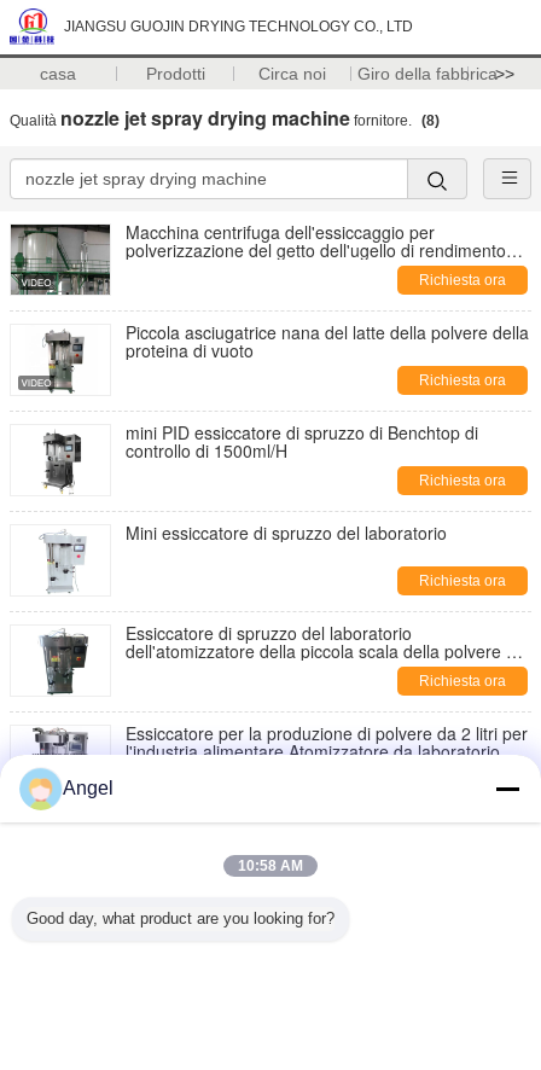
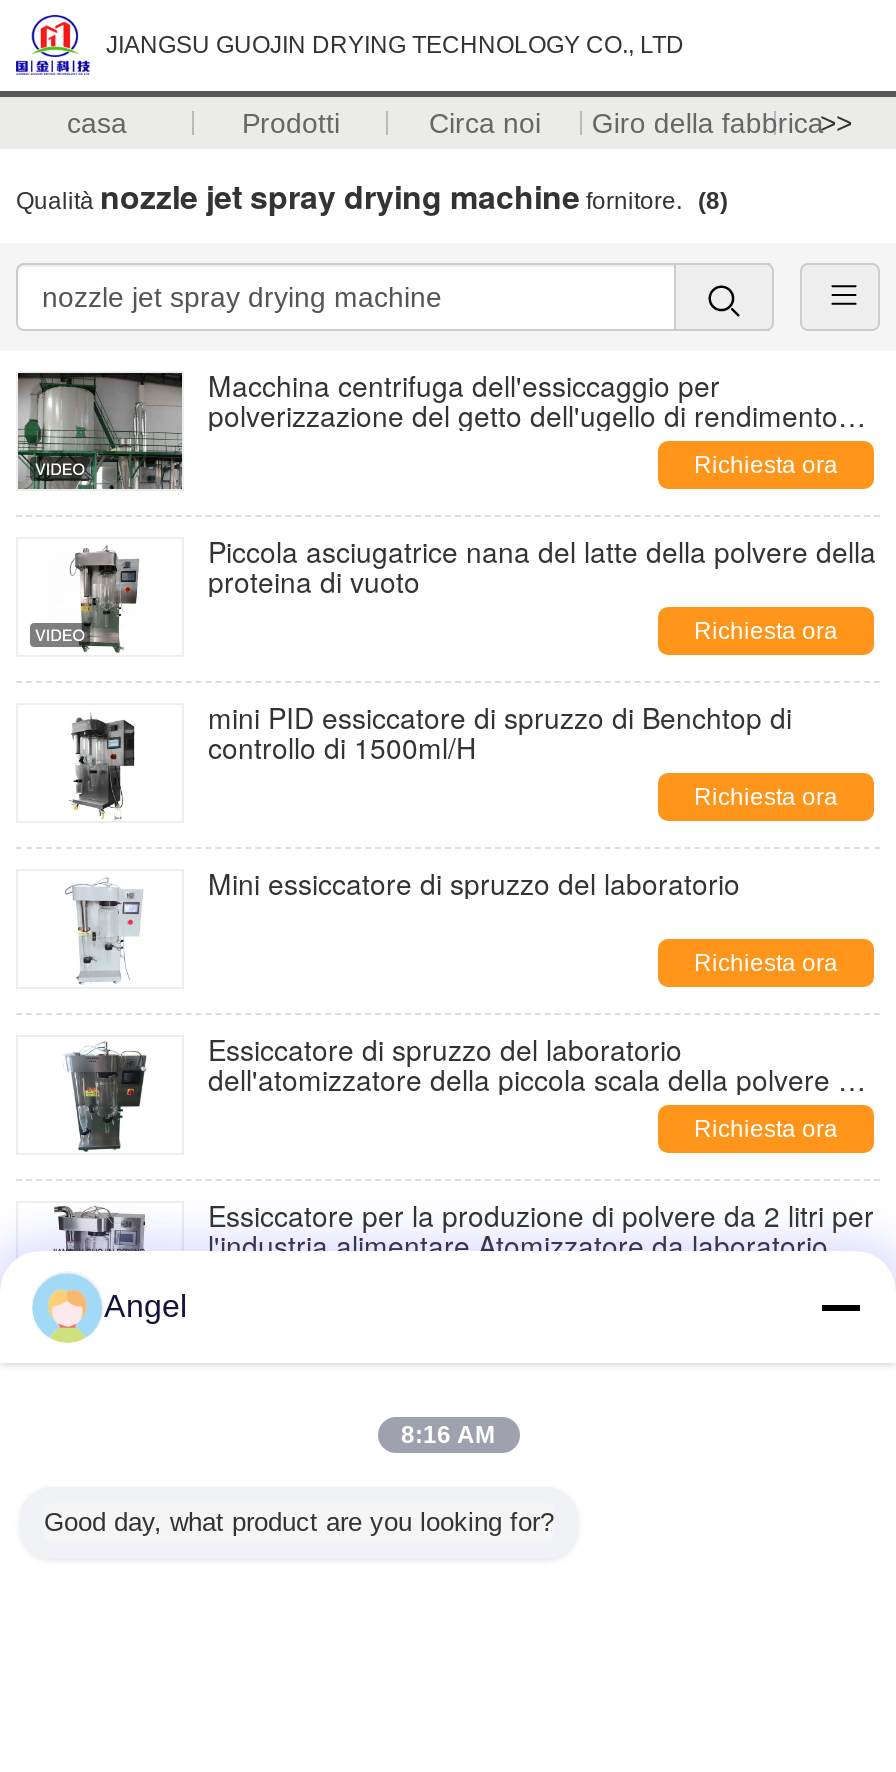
- 10:58 AM
+ 8:16 AM
